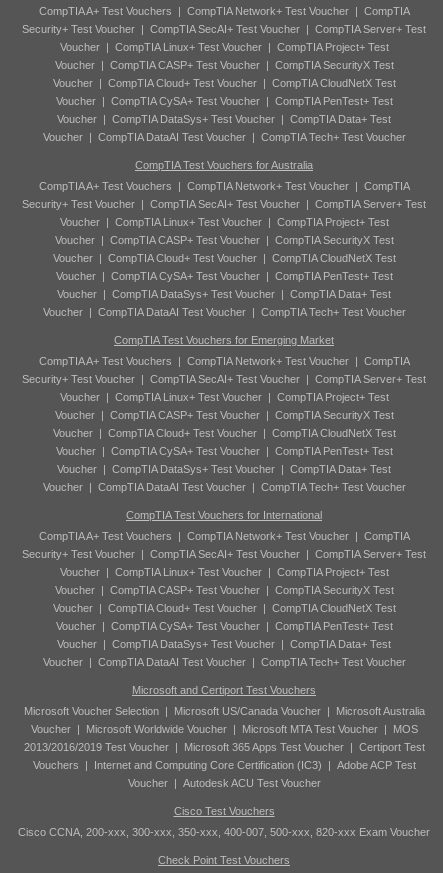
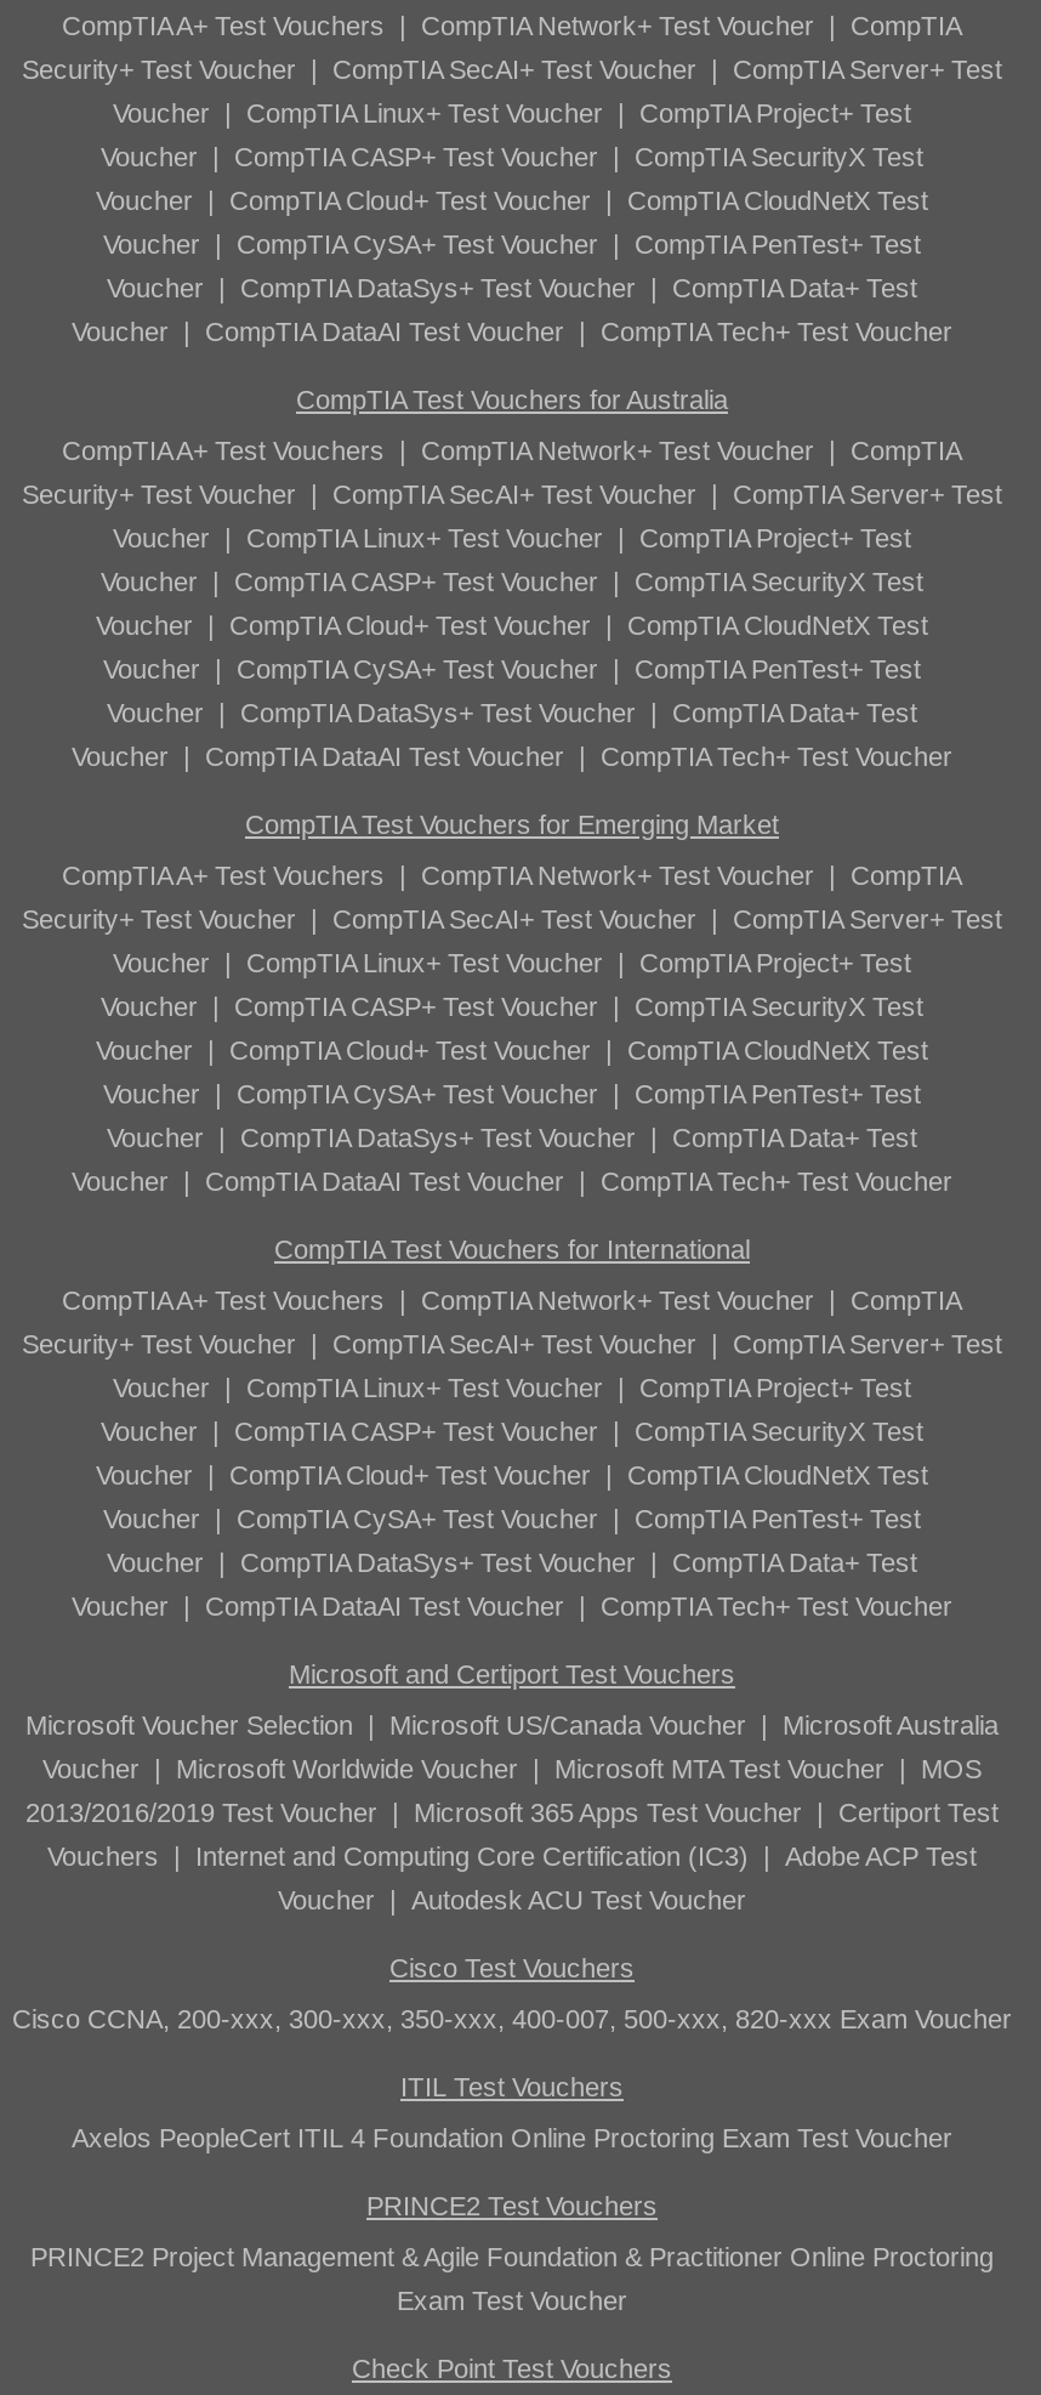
+ ITIL Test Vouchers
+ Axelos PeopleCert ITIL 4 Foundation Online Proctoring Exam Test Voucher
+ PRINCE2 Test Vouchers
+ PRINCE2 Project Management & Agile Foundation & Practitioner Online Proctoring
+ Exam Test Voucher
